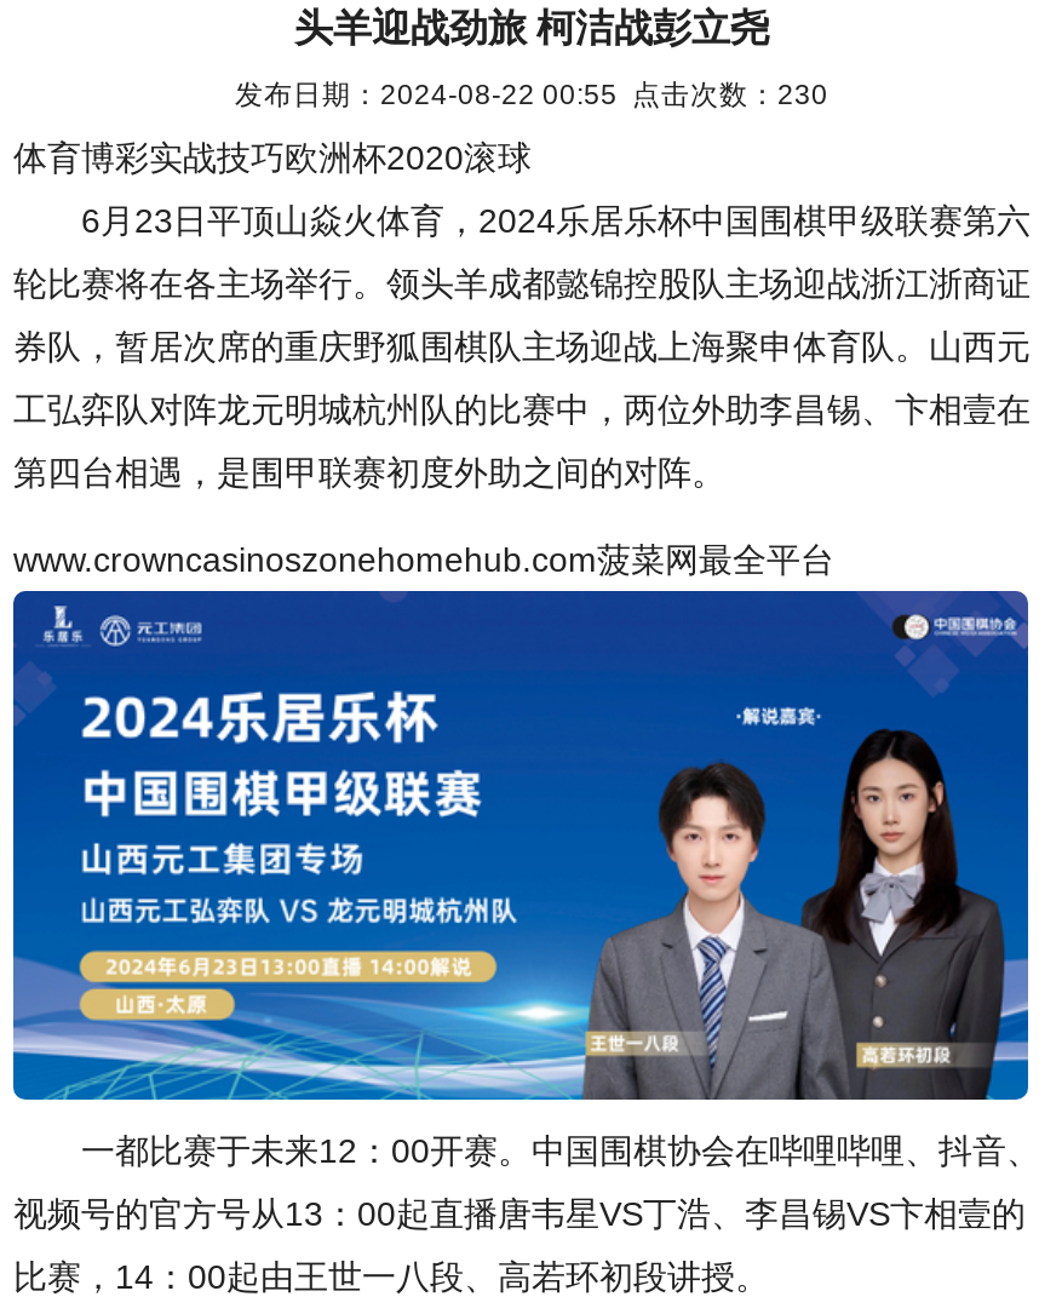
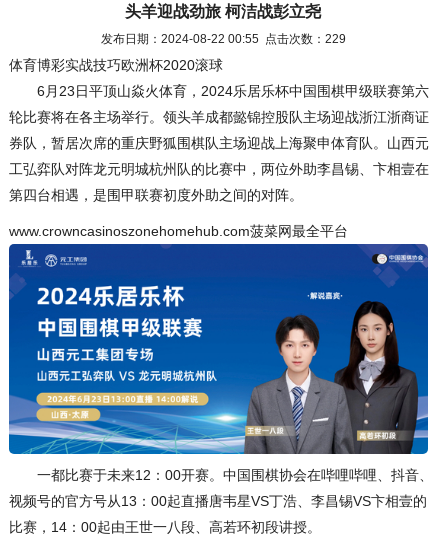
- 发布日期：2024-08-22 00:55 点击次数：230
+ 发布日期：2024-08-22 00:55 点击次数：229
